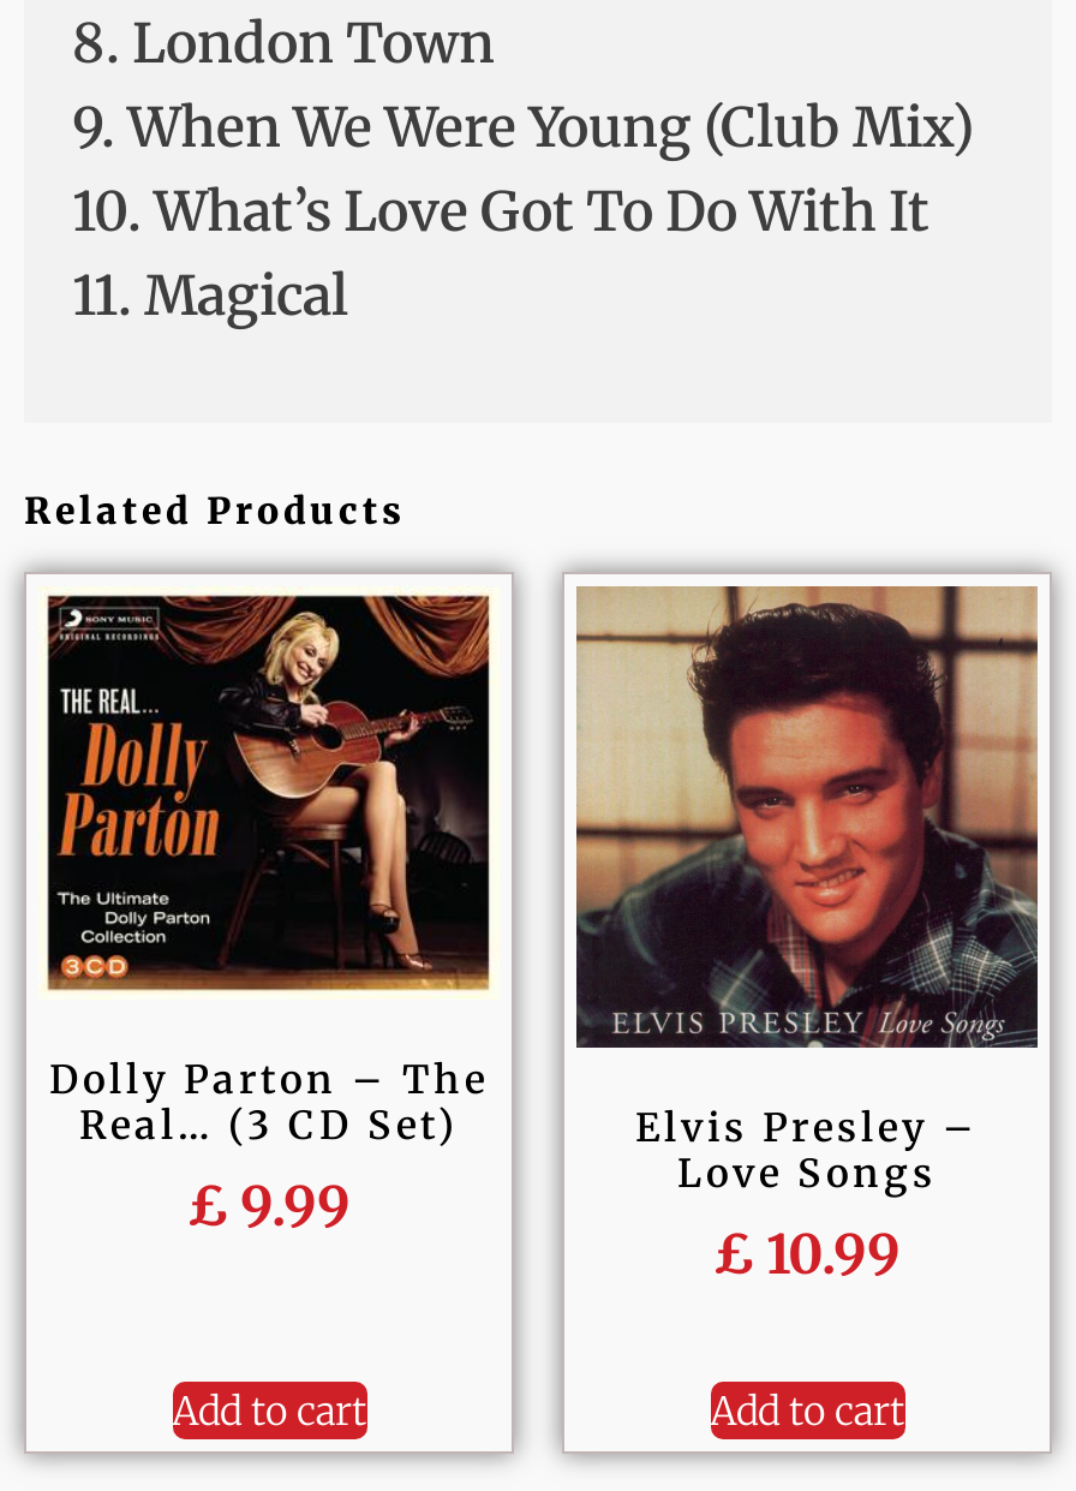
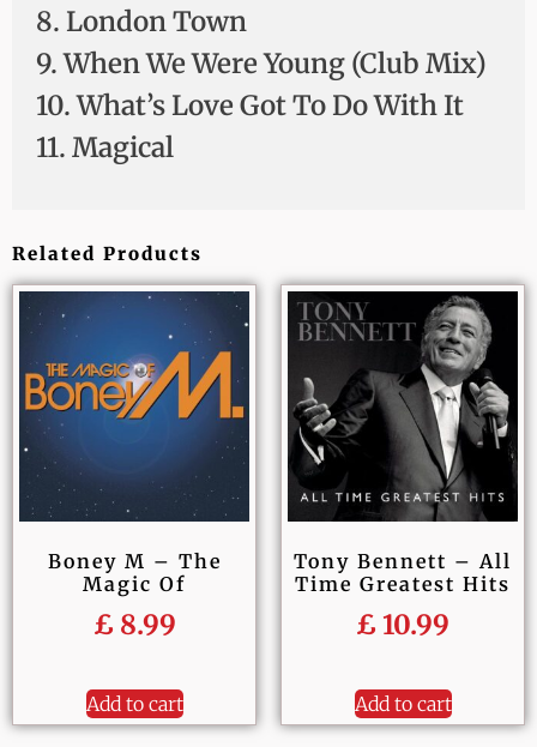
- [image]
- Dolly Parton – The
- Real… (3 CD Set)
- £9.99
+ [image]
+ Boney M – The
+ Magic Of
+ £8.99

- [image]
- Elvis Presley –
- Love Songs
+ [image]
+ Tony Bennett – All
+ Time Greatest Hits
